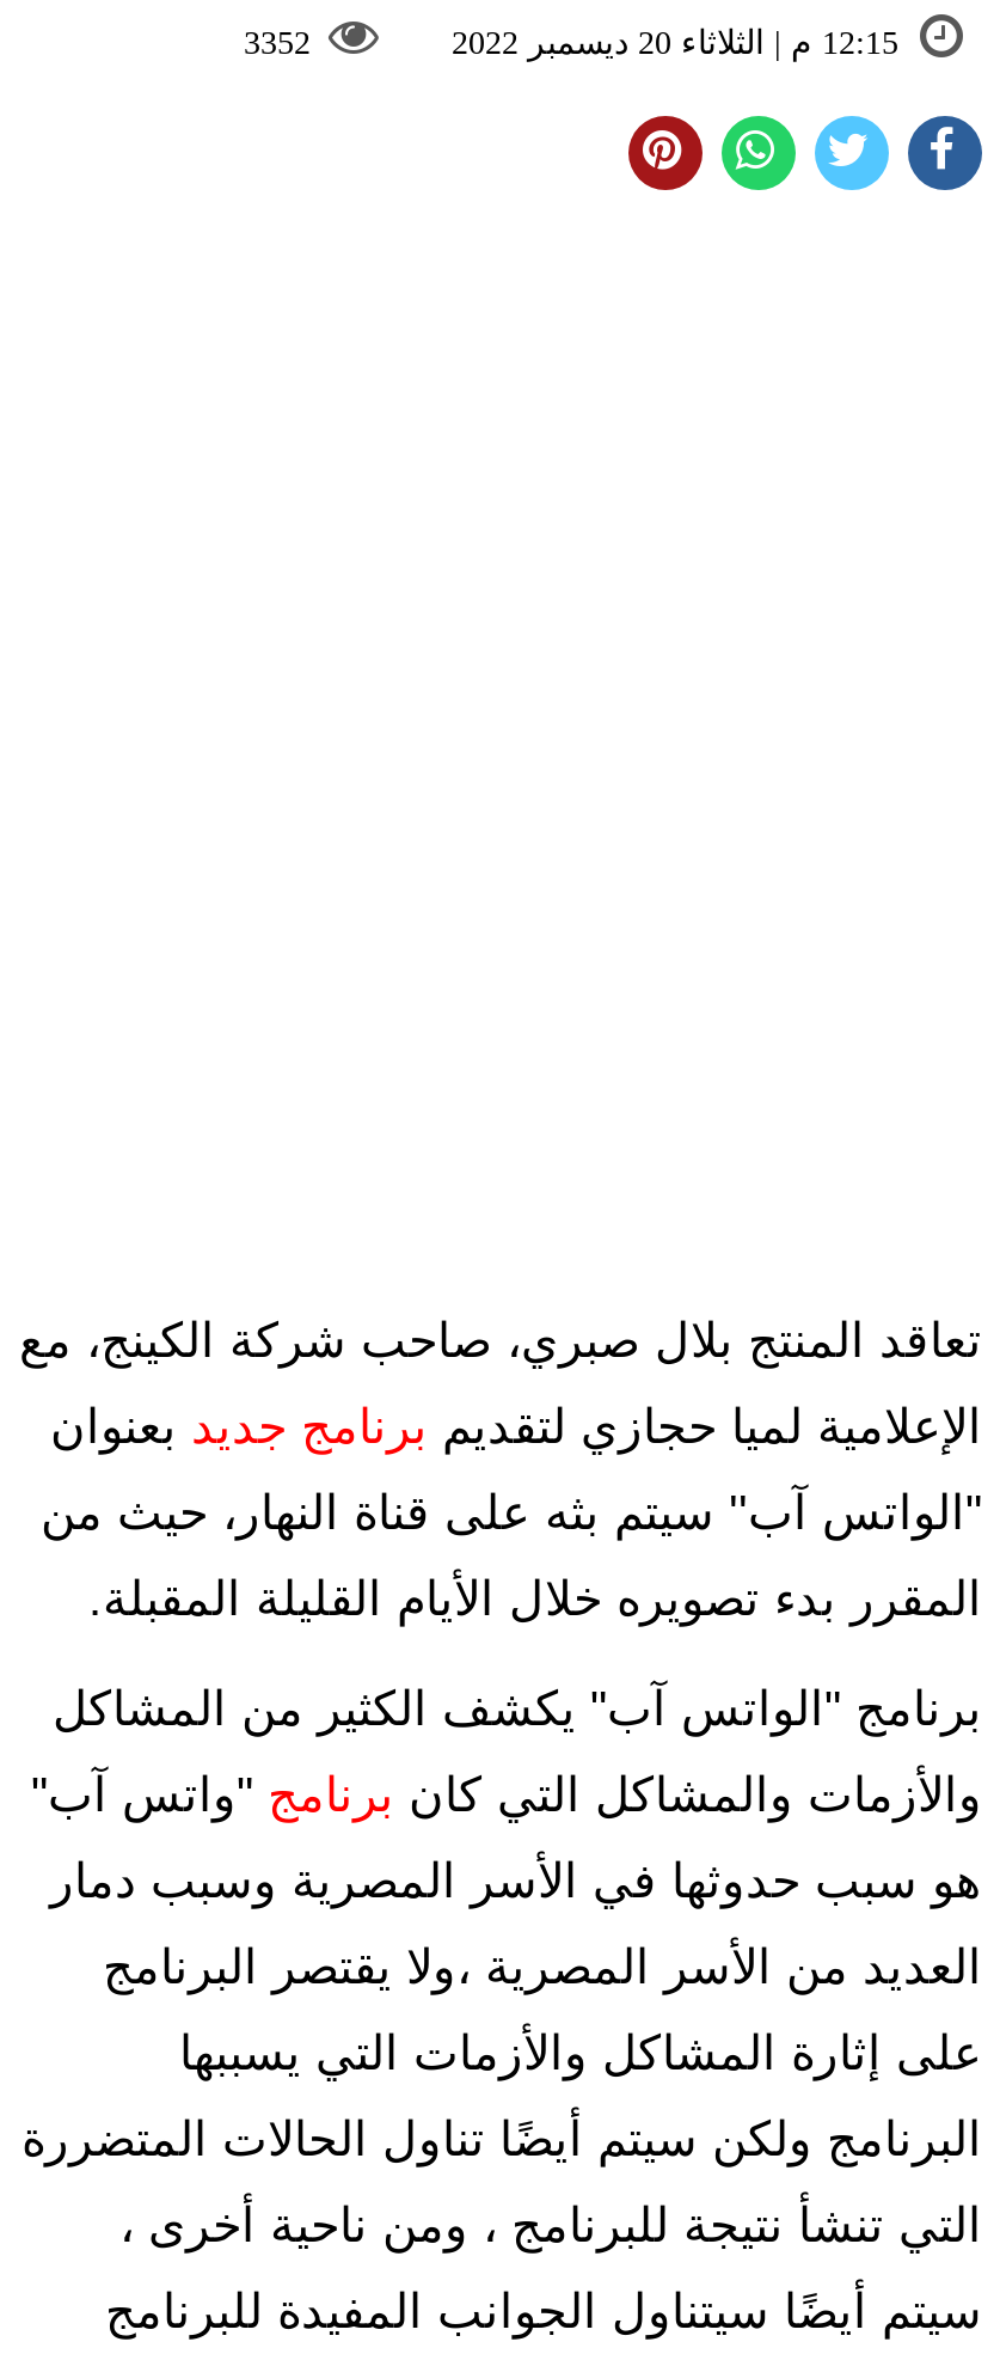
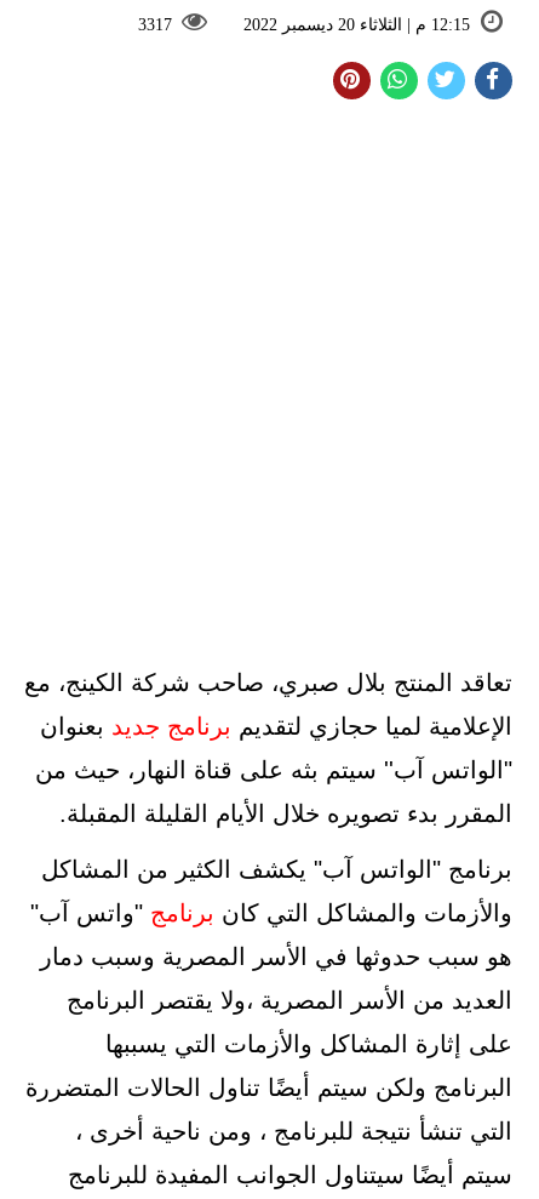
- 3352
+ 3317
